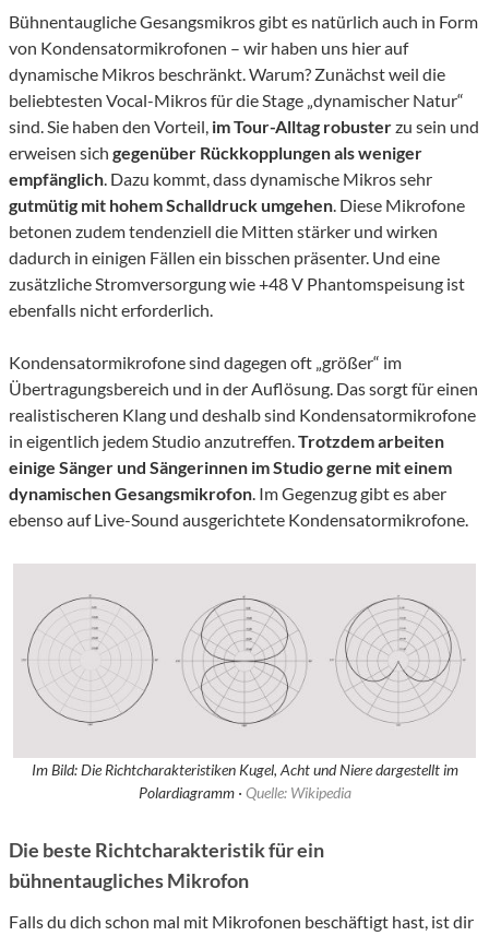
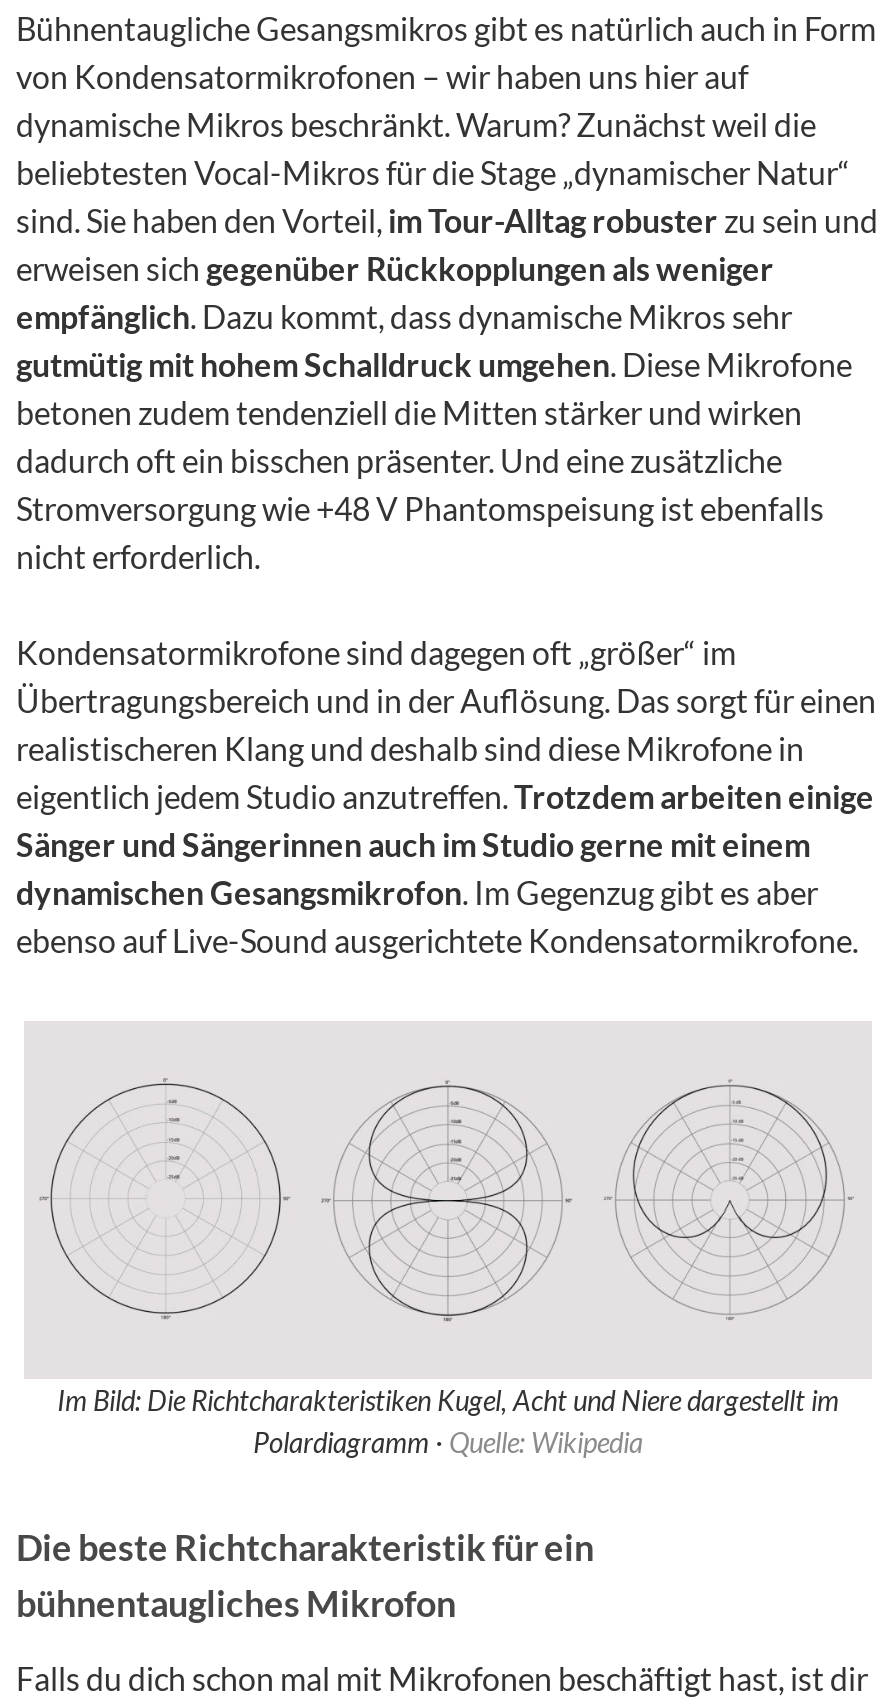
- dadurch in einigen Fällen ein bisschen präsenter. Und eine
- zusätzliche Stromversorgung wie +48 V Phantomspeisung ist
- ebenfalls nicht erforderlich.
+ dadurch oft ein bisschen präsenter. Und eine zusätzliche
+ Stromversorgung wie +48 V Phantomspeisung ist ebenfalls
+ nicht erforderlich.

- realistischeren Klang und deshalb sind Kondensatormikrofone
- in eigentlich jedem Studio anzutreffen. Trotzdem arbeiten
- einige Sänger und Sängerinnen im Studio gerne mit einem
+ realistischeren Klang und deshalb sind diese Mikrofone in
+ eigentlich jedem Studio anzutreffen. Trotzdem arbeiten einige
+ Sänger und Sängerinnen auch im Studio gerne mit einem
